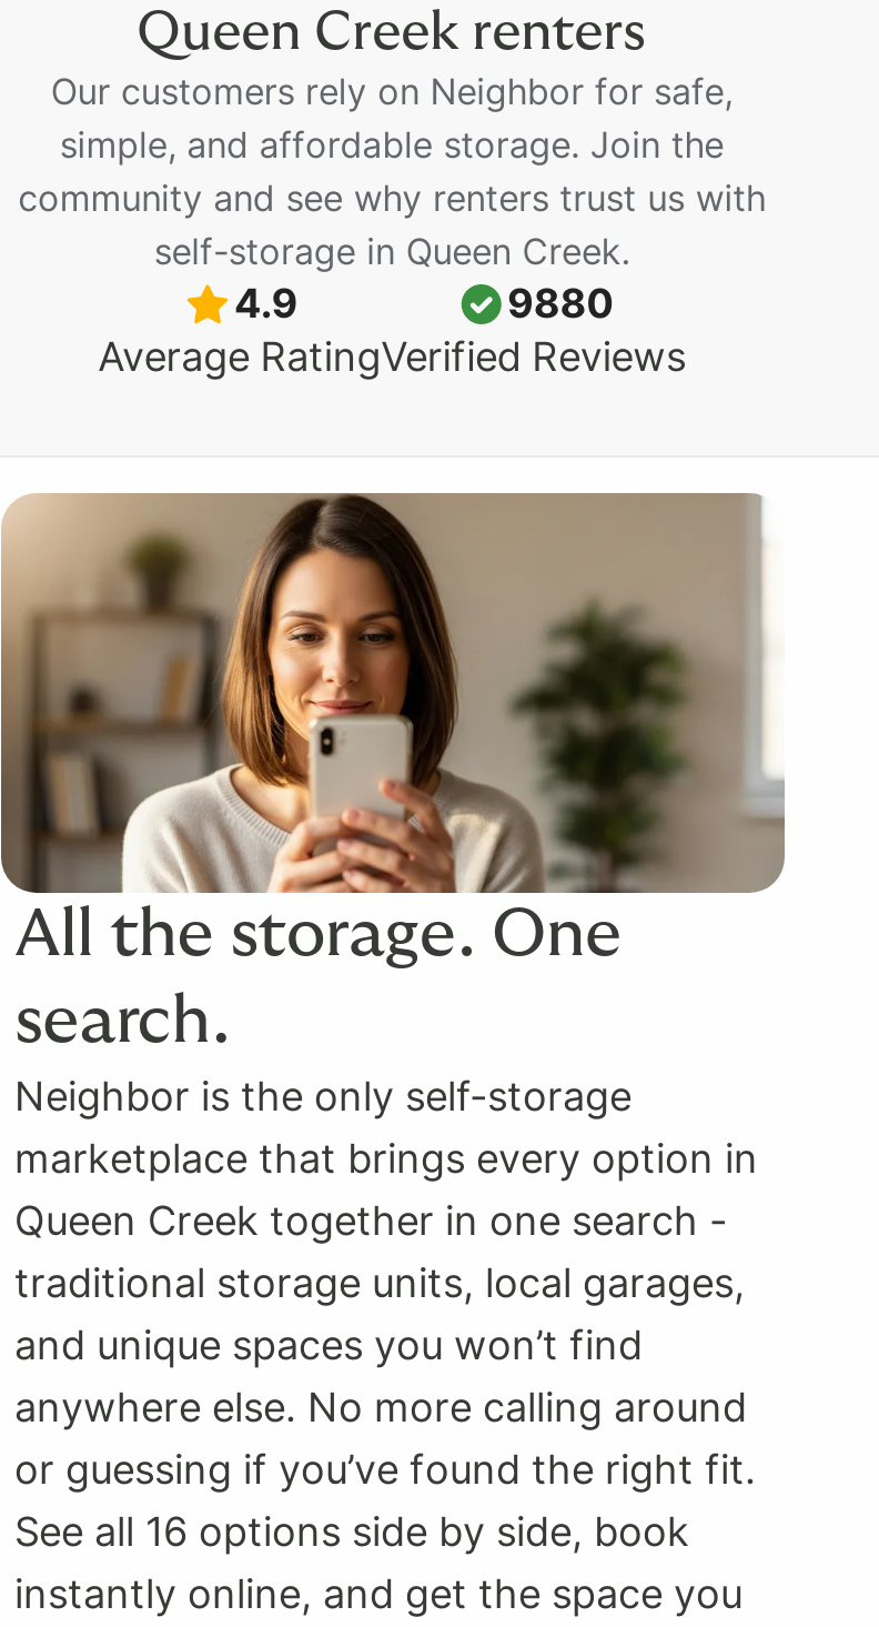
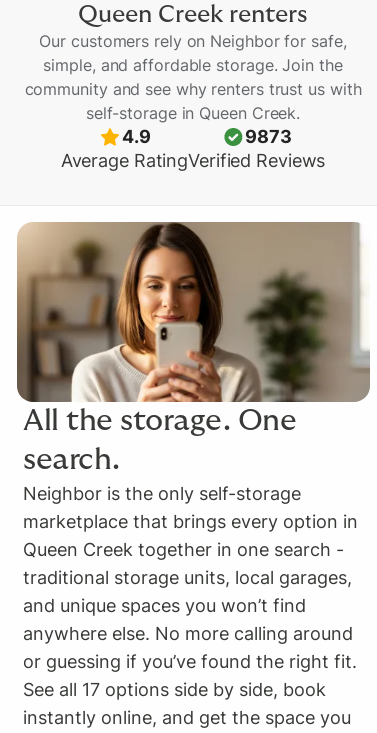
- 9880
+ 9873

- See all 16 options side by side, book
+ See all 17 options side by side, book
